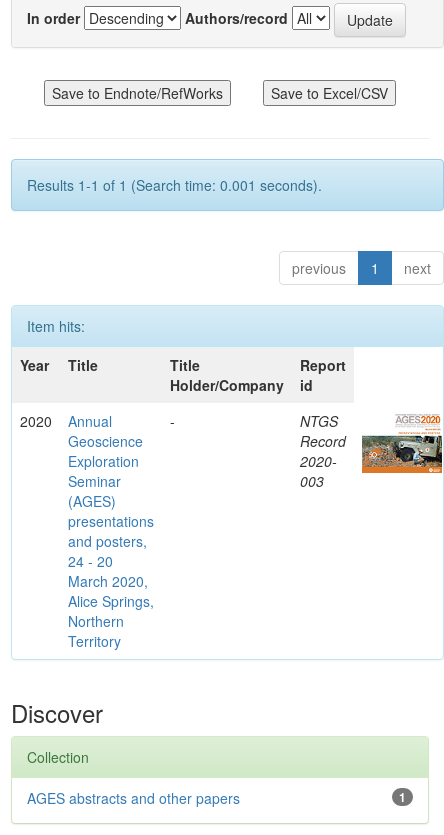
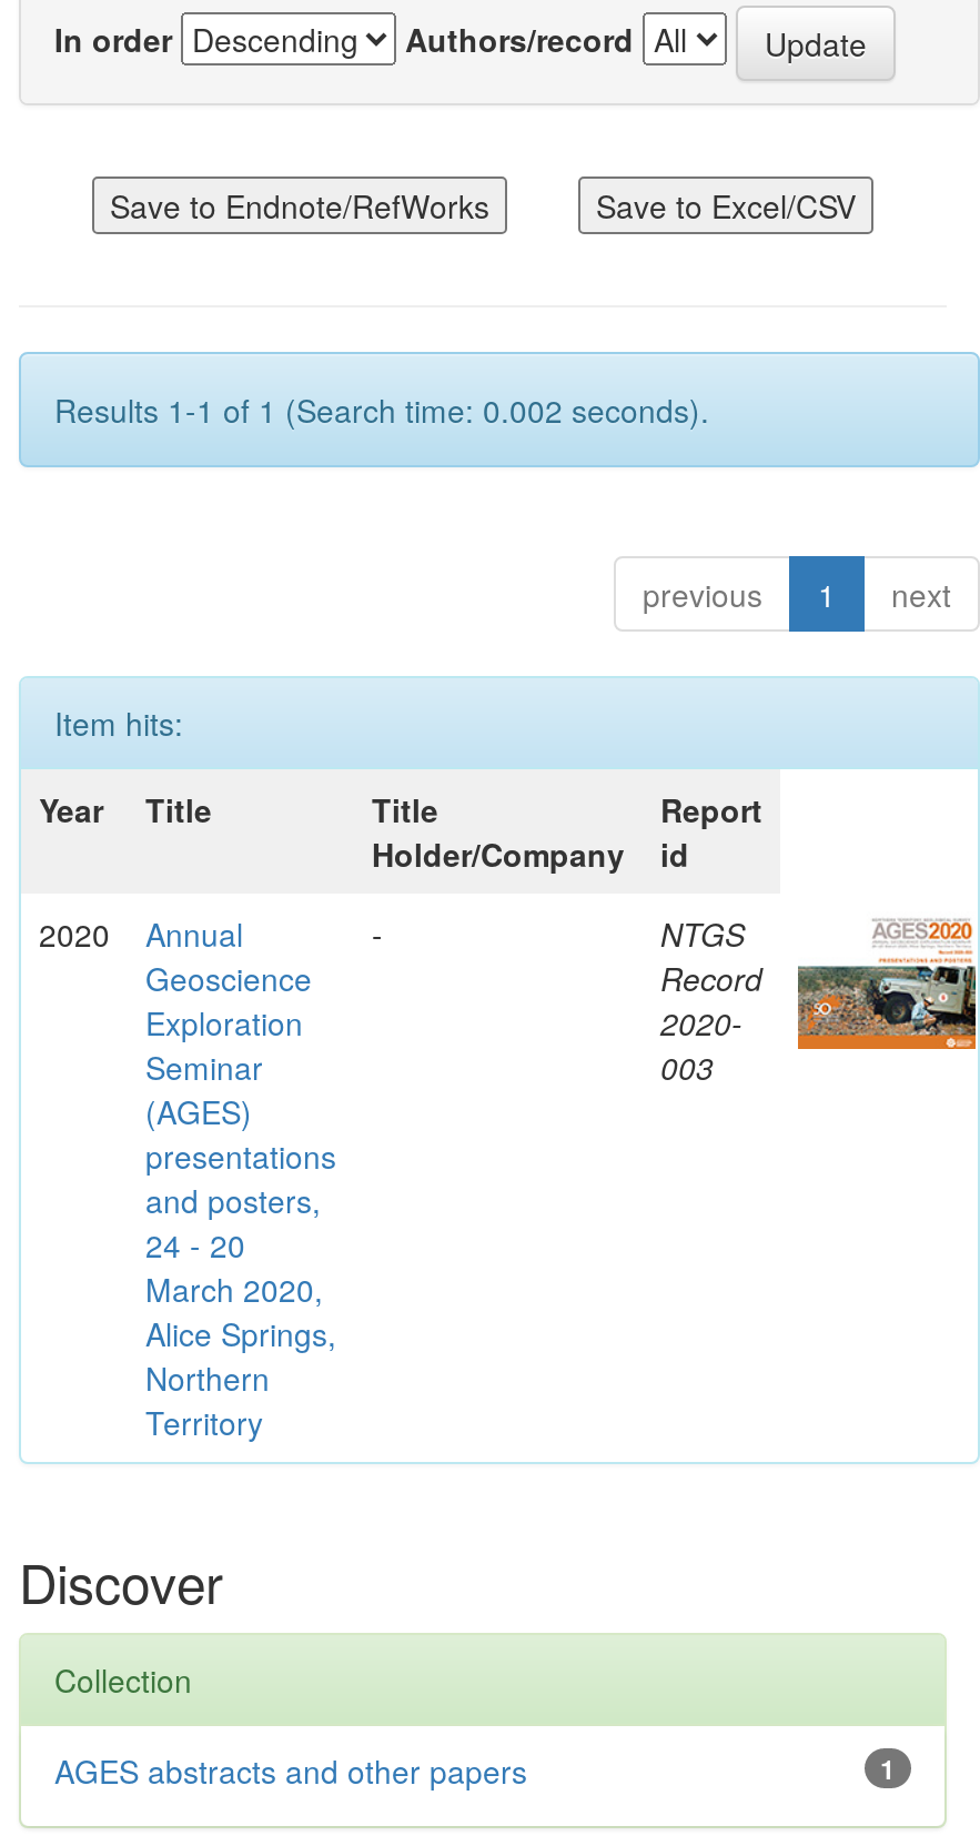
- Results 1-1 of 1 (Search time: 0.001 seconds).
+ Results 1-1 of 1 (Search time: 0.002 seconds).
